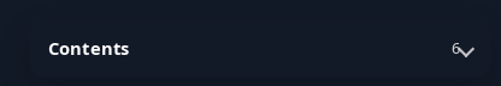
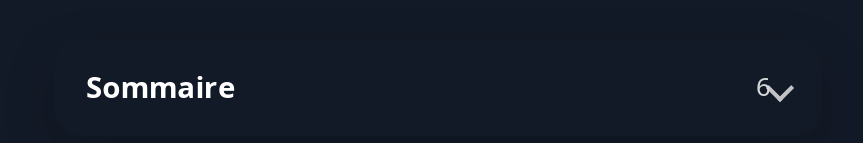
- Contents
+ Sommaire
